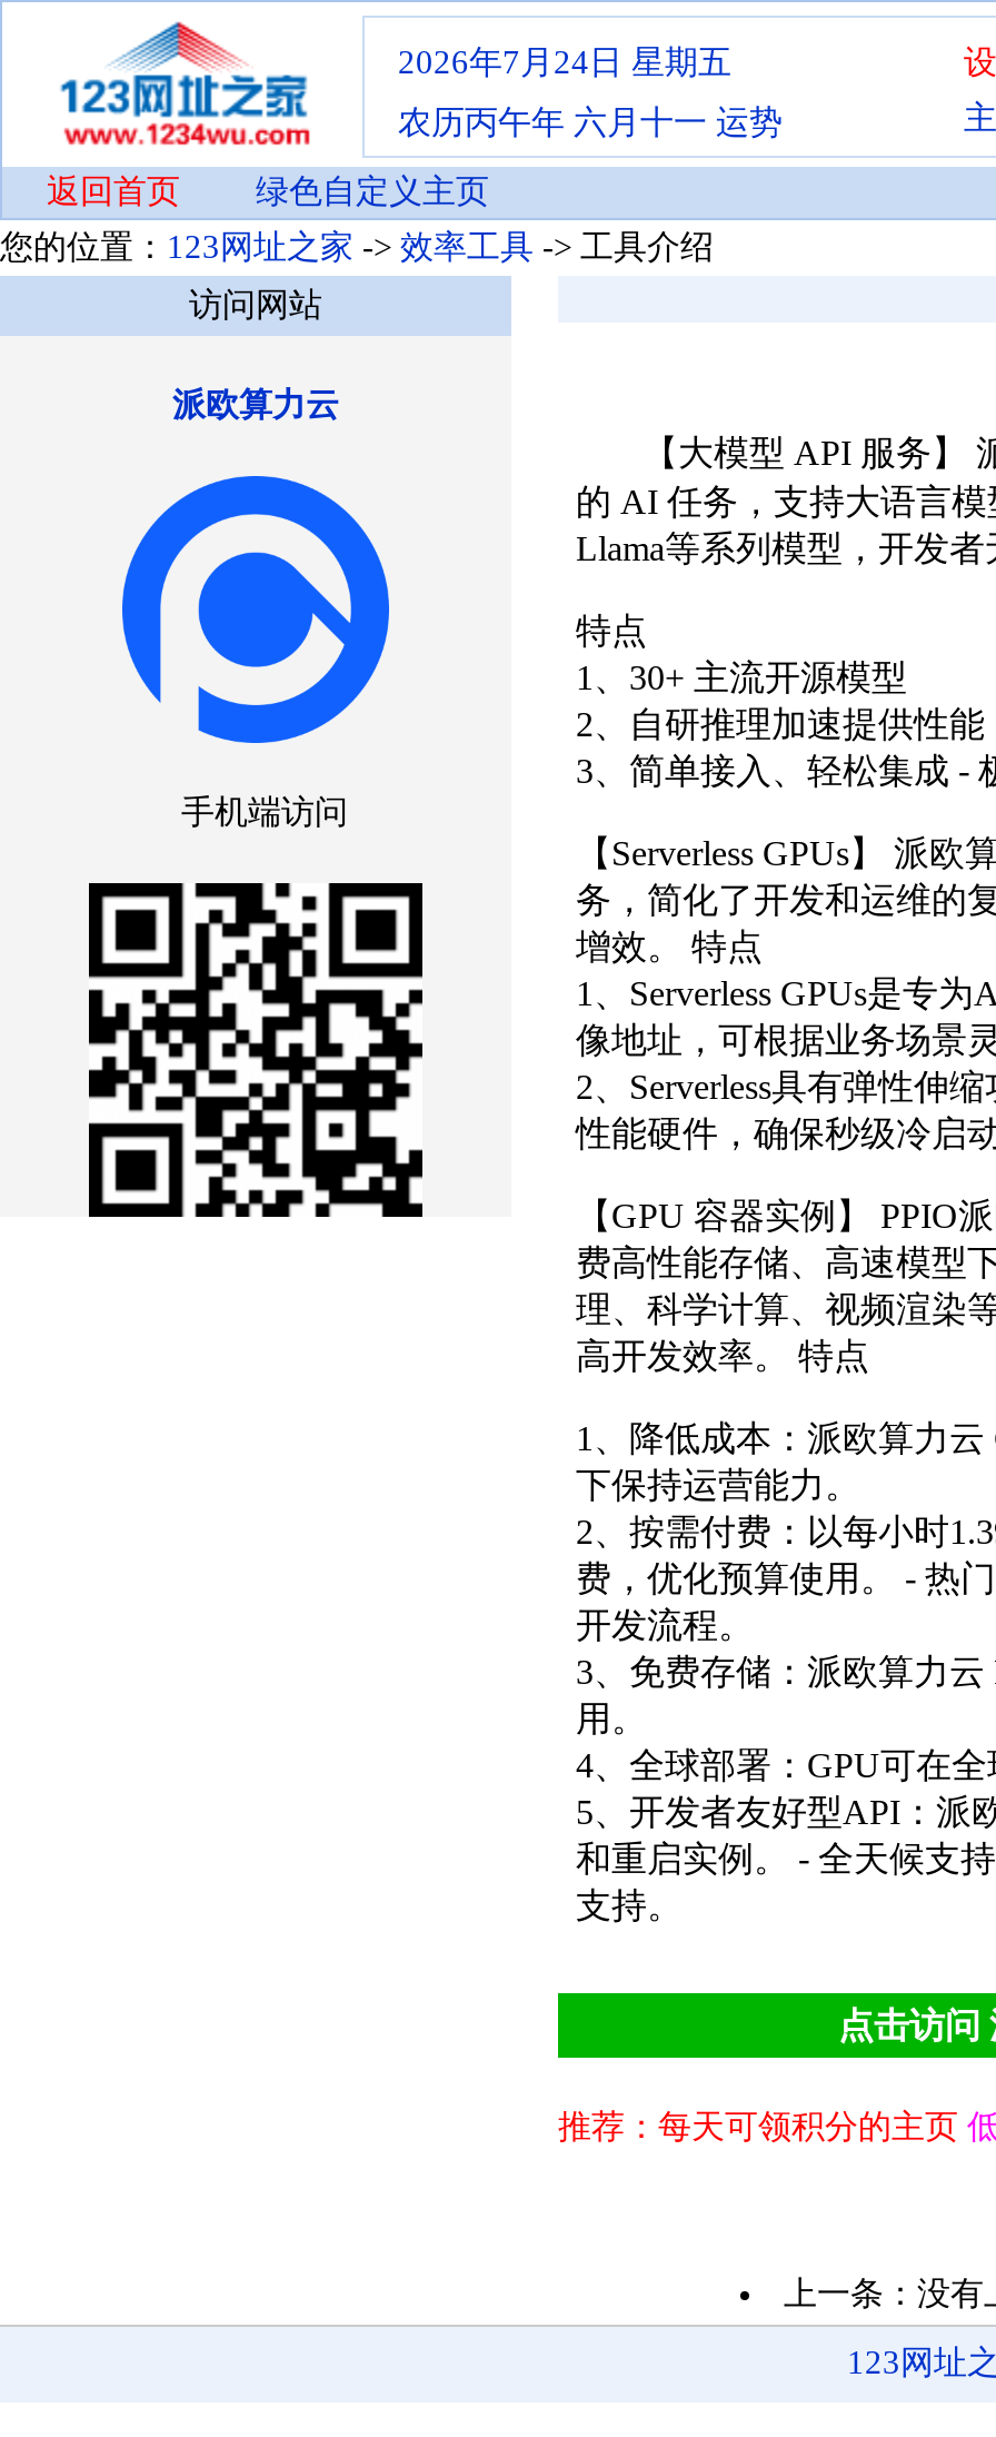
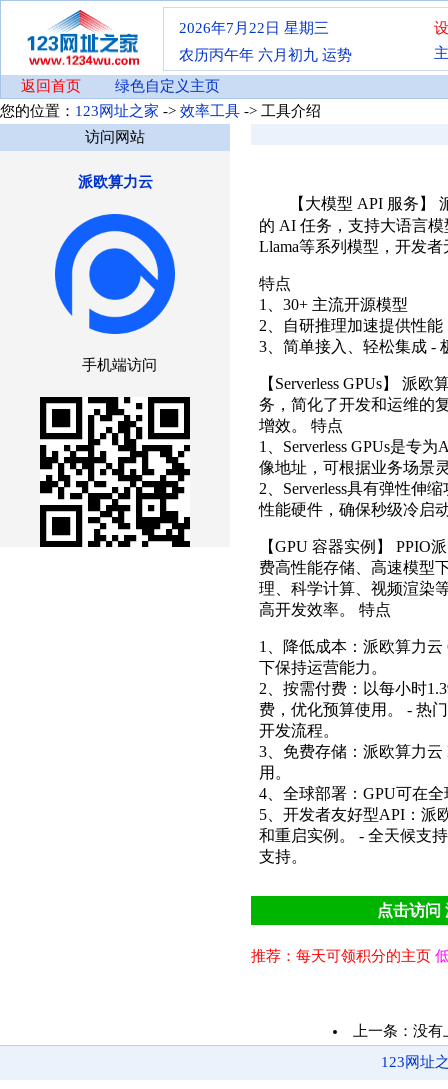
- 2026年7月24日星期五
+ 2026年7月22日星期三

- 农历丙午年 六月十一 运势
+ 农历丙午年 六月初九 运势
